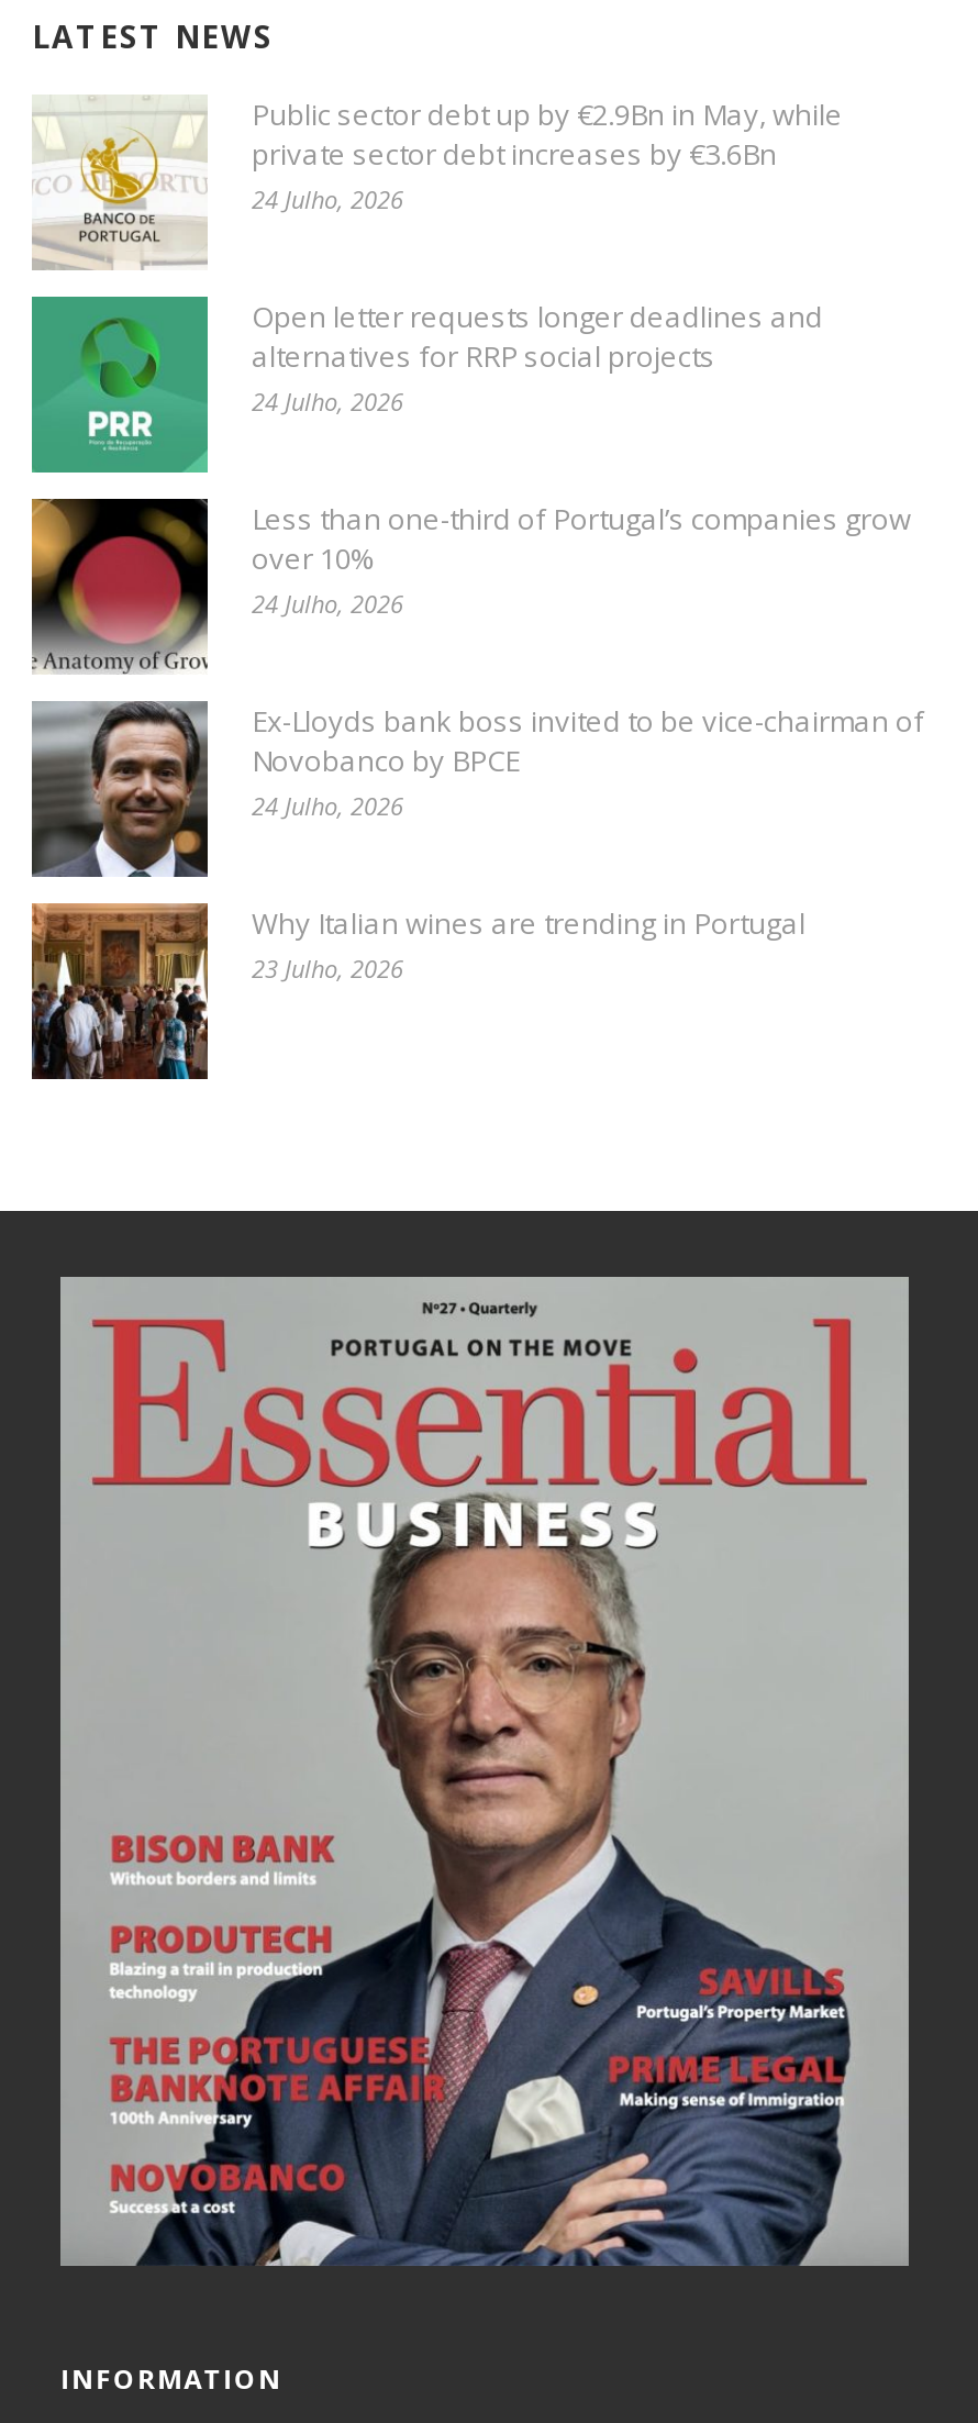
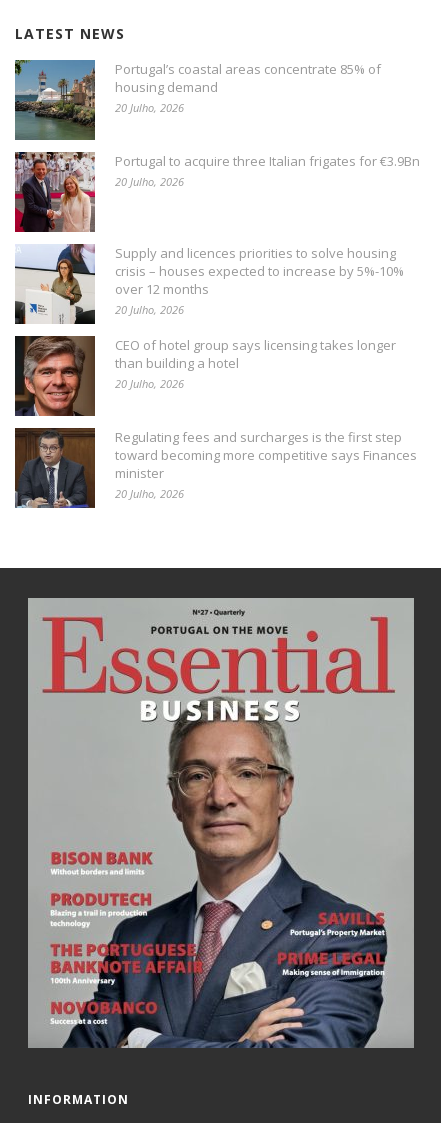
- [image]
- Public sector debt up by €2.9Bn in May, while
- private sector debt increases by €3.6Bn
- 24 Julho, 2026
+ [image]
+ Portugal’s coastal areas concentrate 85% of
+ housing demand
+ 20 Julho, 2026

- [image]
- Open letter requests longer deadlines and
- alternatives for RRP social projects
- 24 Julho, 2026
+ [image]
+ Portugal to acquire three Italian frigates for €3.9Bn
+ 20 Julho, 2026

- [image]
- Less than one-third of Portugal’s companies grow
- over 10%
- 24 Julho, 2026
+ [image]
+ Supply and licences priorities to solve housing
+ crisis – houses expected to increase by 5%-10%
+ over 12 months
+ 20 Julho, 2026

- [image]
- Ex-Lloyds bank boss invited to be vice-chairman of
- Novobanco by BPCE
- 24 Julho, 2026
+ [image]
+ CEO of hotel group says licensing takes longer
+ than building a hotel
+ 20 Julho, 2026

- [image]
- Why Italian wines are trending in Portugal
- 23 Julho, 2026
+ [image]
+ Regulating fees and surcharges is the first step
+ toward becoming more competitive says Finances
+ minister
+ 20 Julho, 2026
